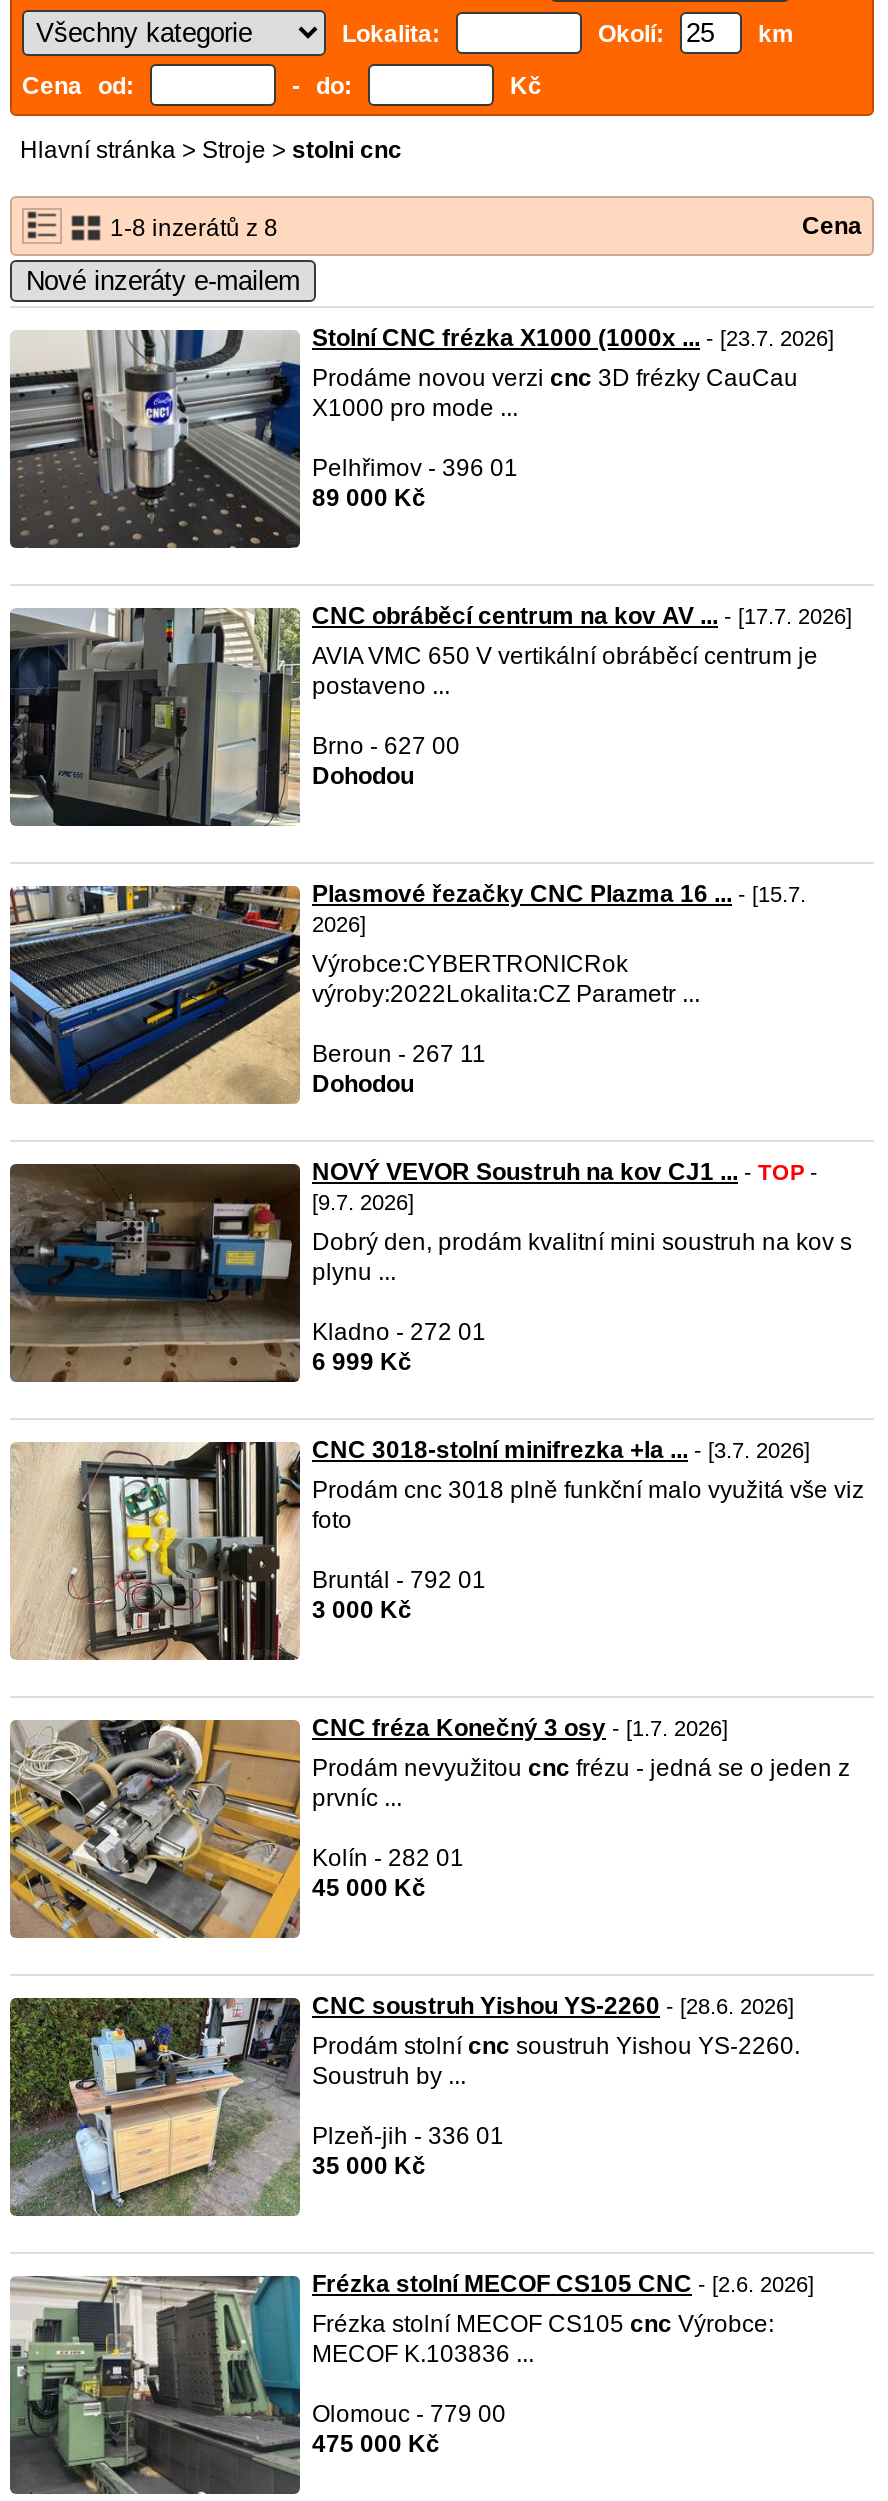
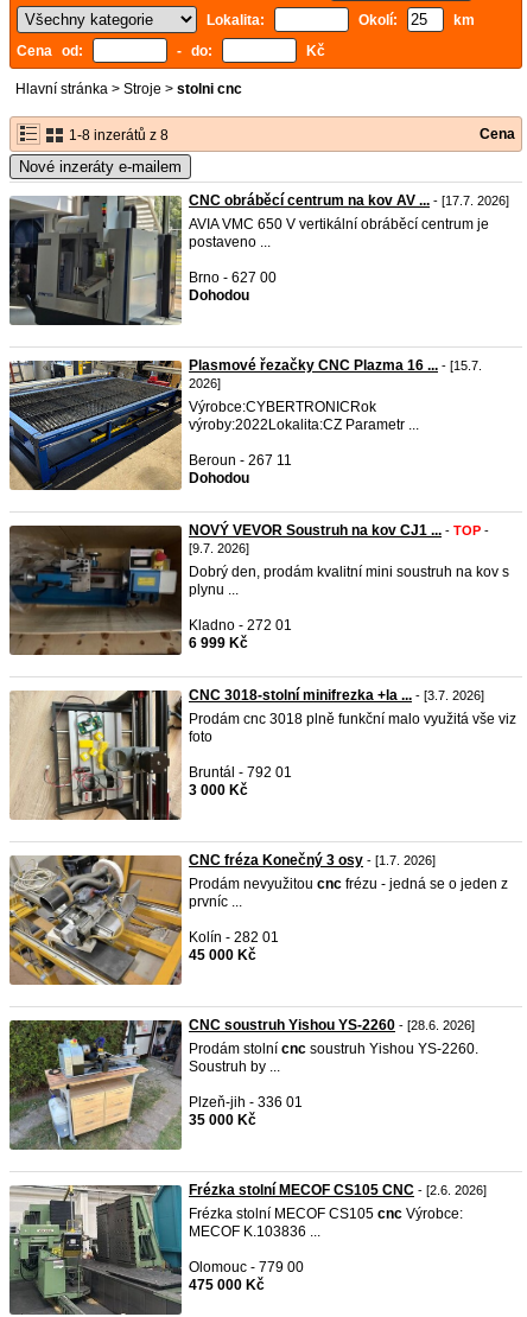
- [image]
- Stolní CNC frézka X1000 (1000x ... - [23.7. 2026]
- Prodáme novou verzi cnc 3D frézky CauCau
- X1000 pro mode ...
- Pelhřimov - 396 01
- 89 000 Kč
